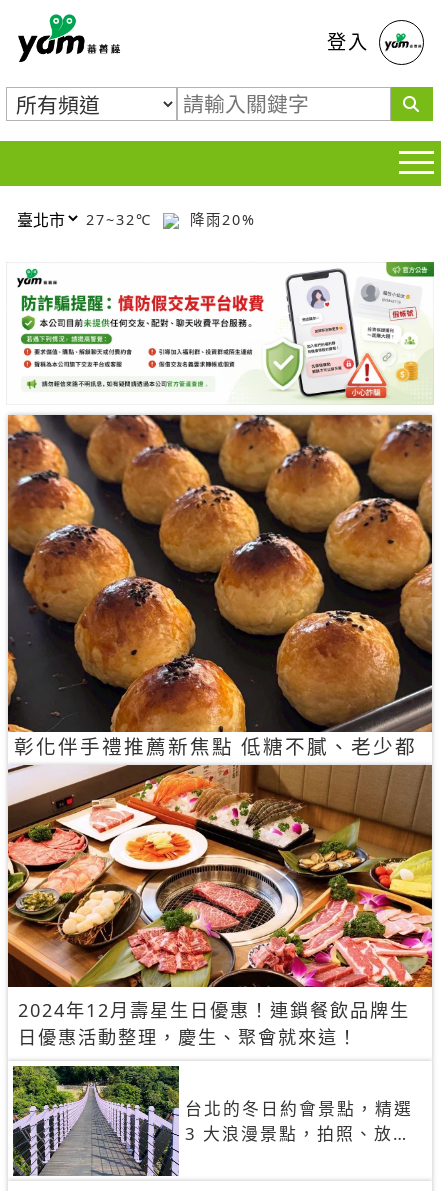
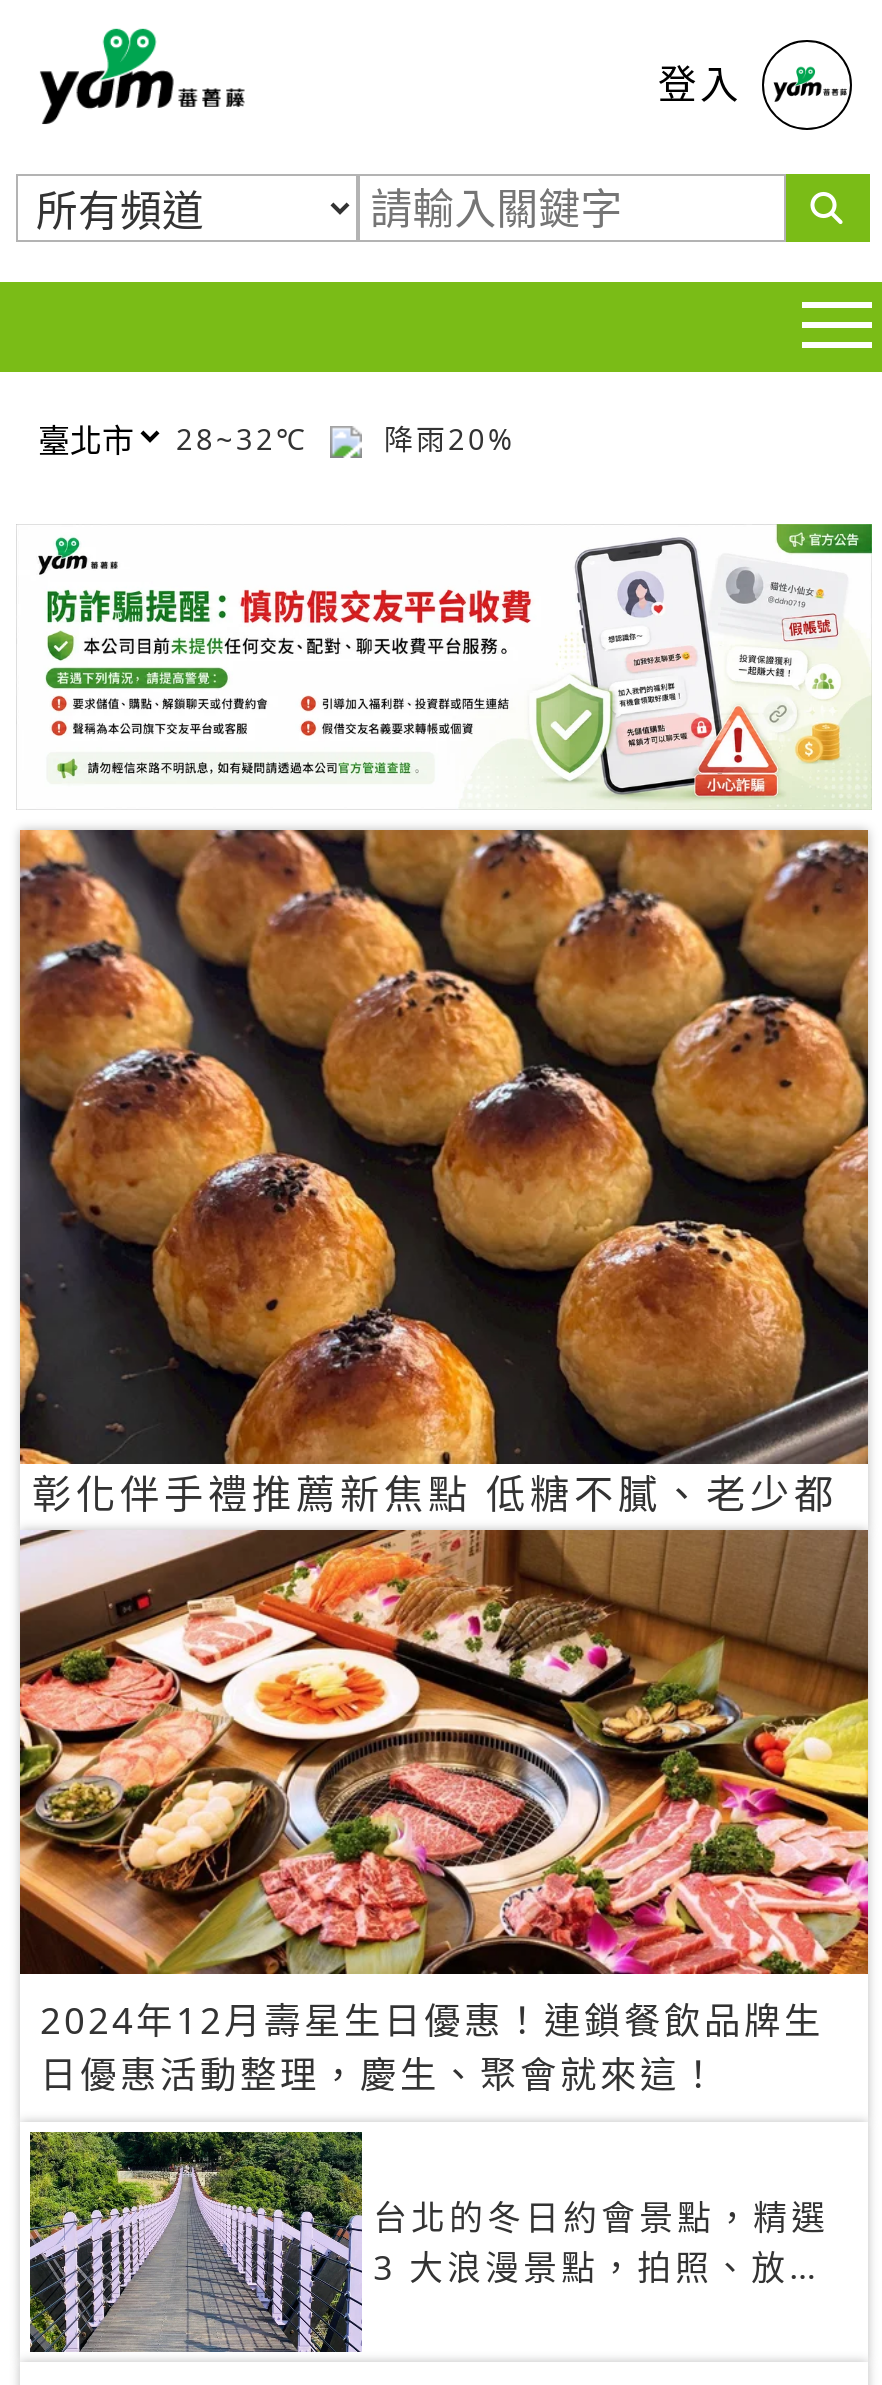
- 27~32℃ 降雨20%
+ 28~32℃ 降雨20%
